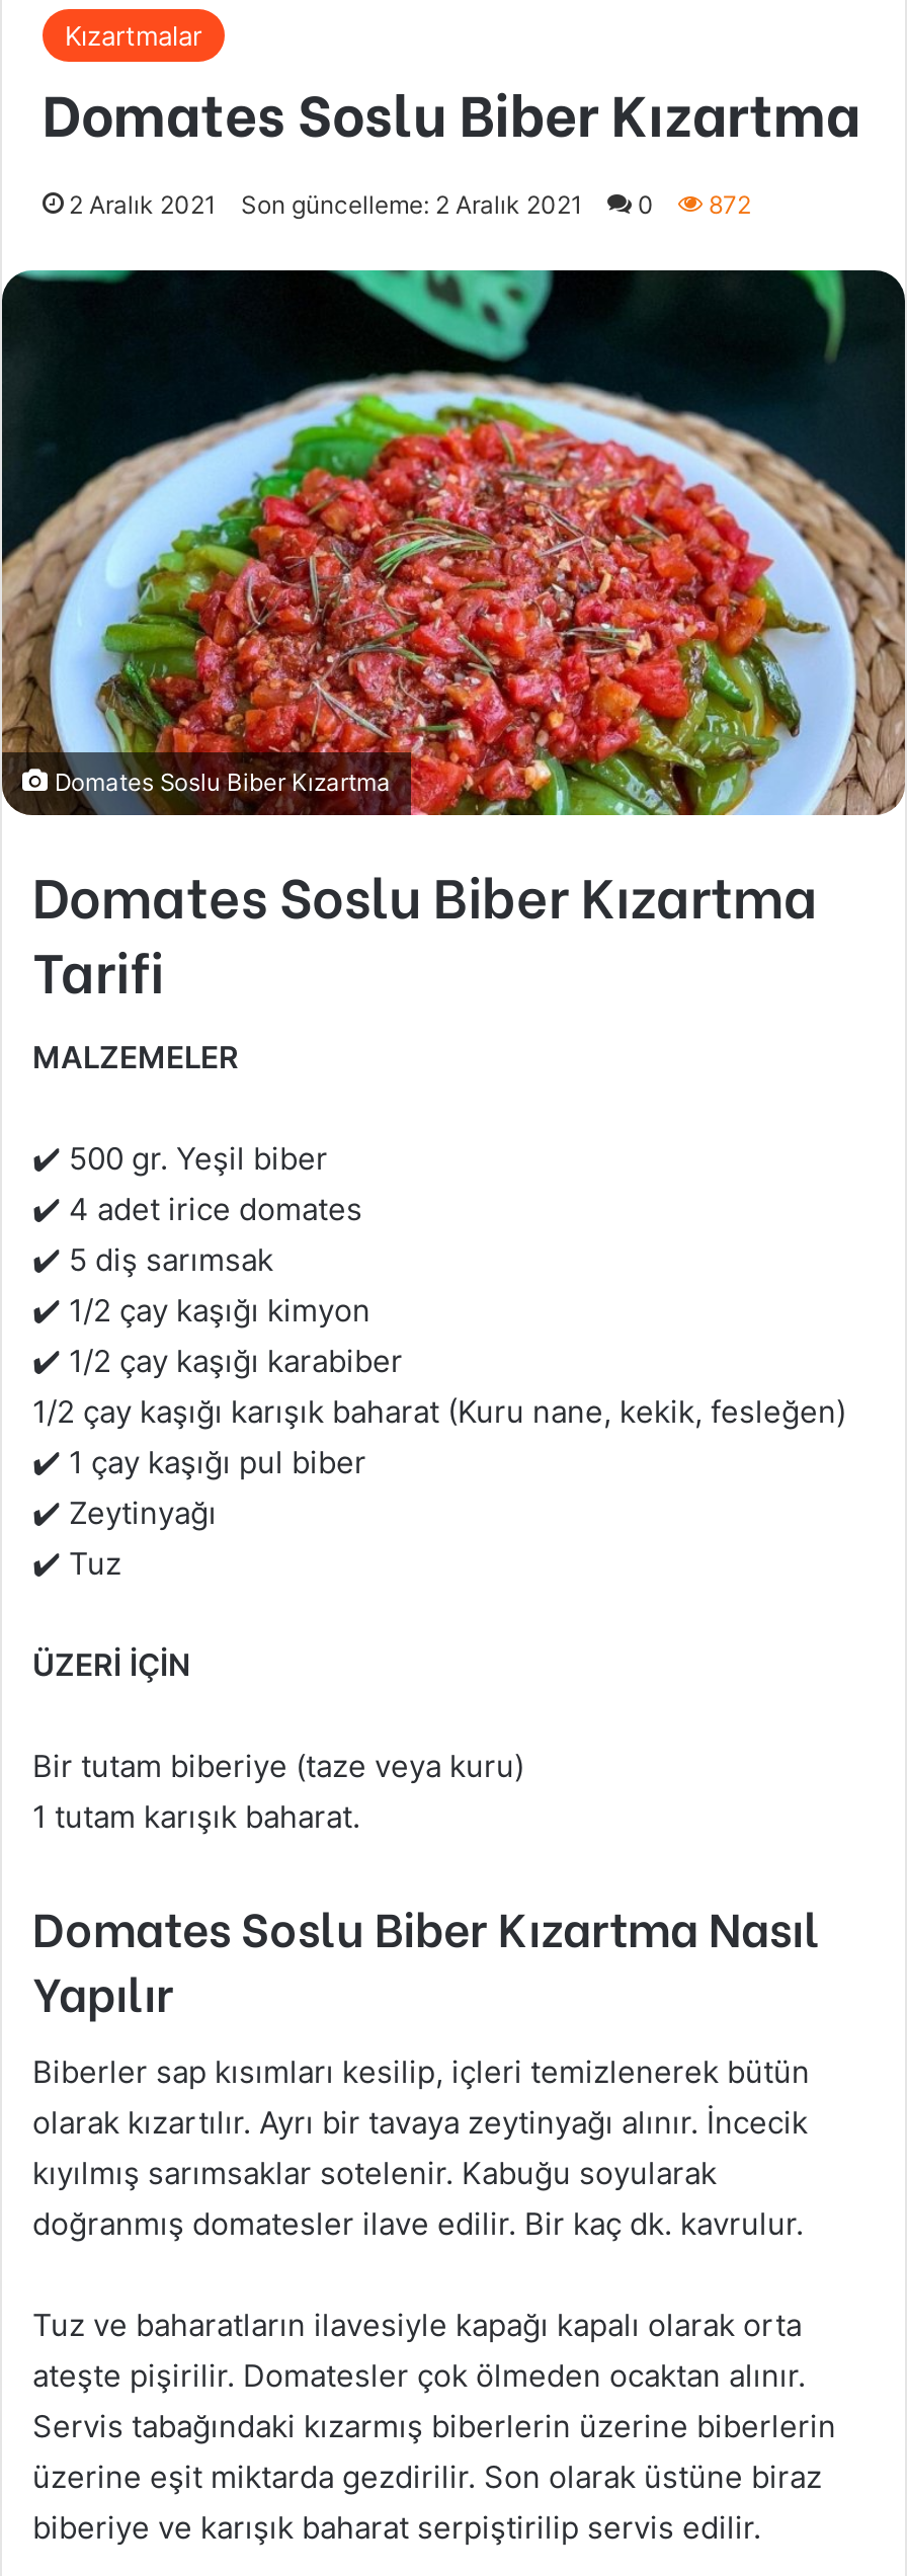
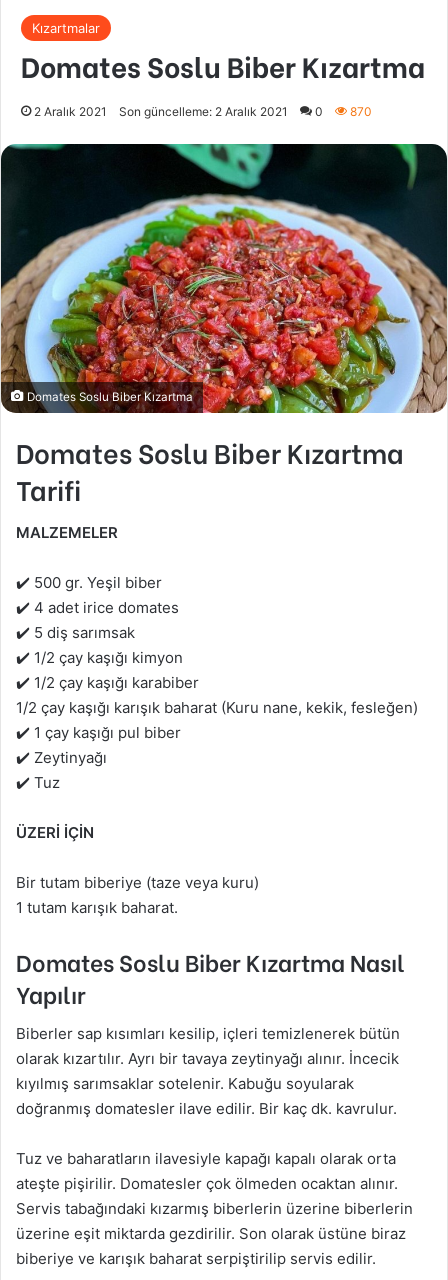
- 2 Aralık 2021 Son güncelleme: 2 Aralık 2021 0 872
+ 2 Aralık 2021 Son güncelleme: 2 Aralık 2021 0 870
